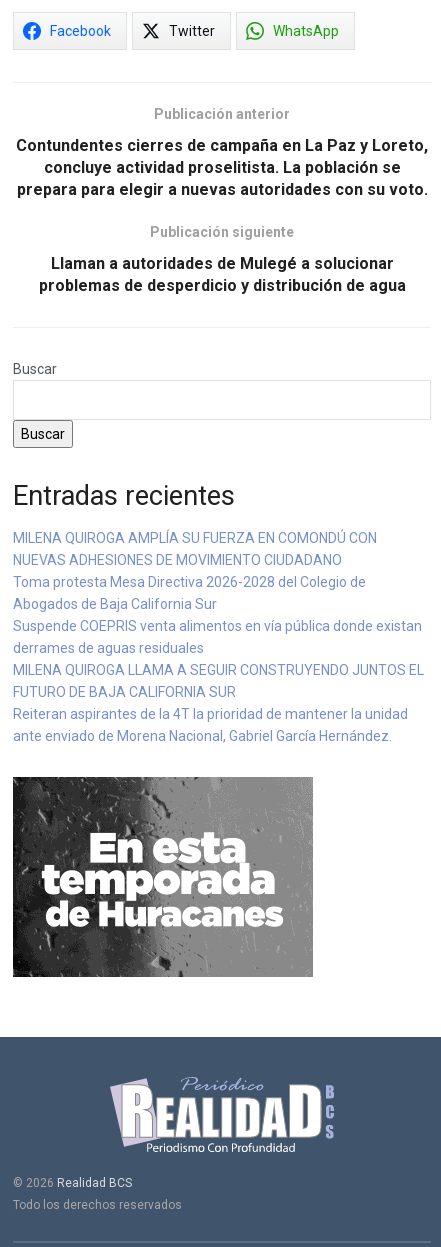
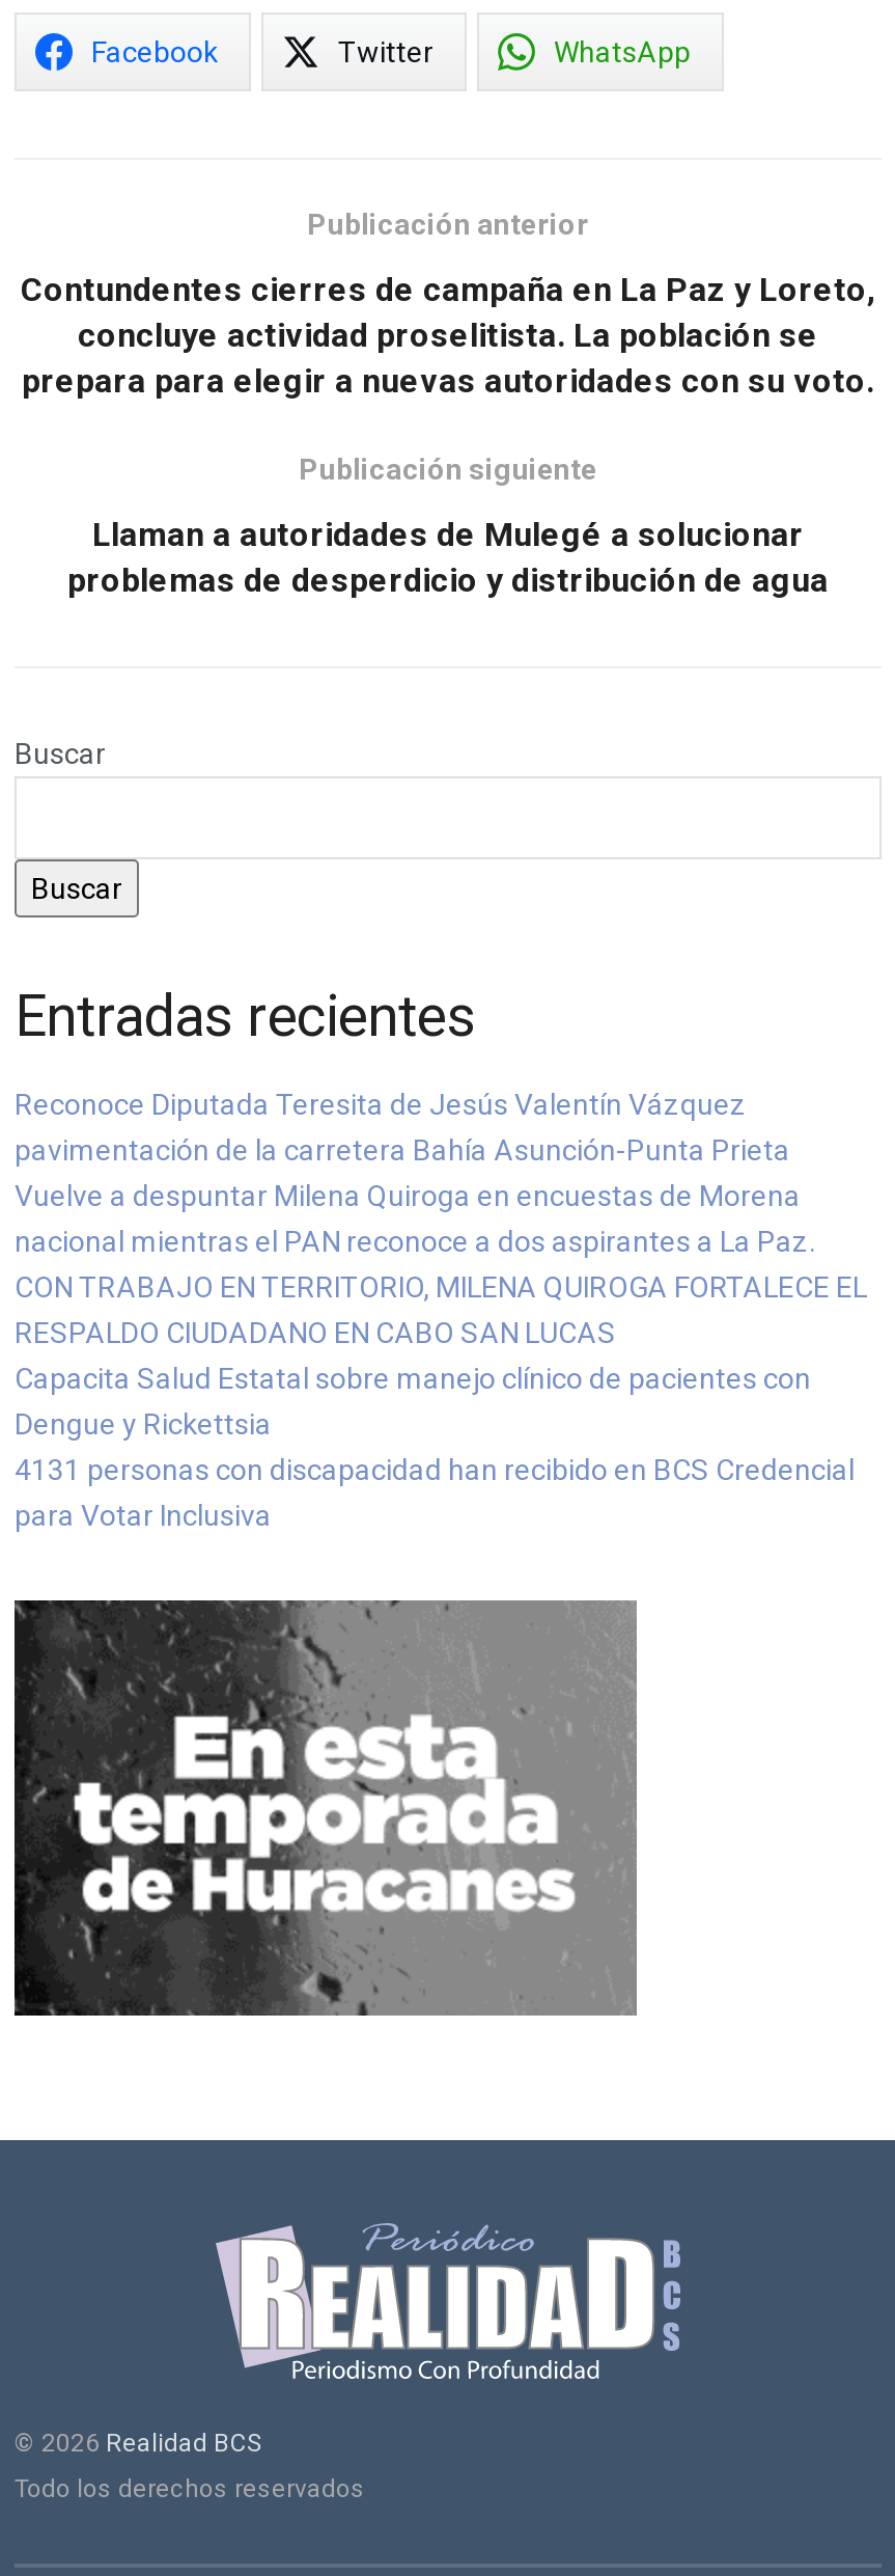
- MILENA QUIROGA AMPLÍA SU FUERZA EN COMONDÚ CON
- NUEVAS ADHESIONES DE MOVIMIENTO CIUDADANO
- Toma protesta Mesa Directiva 2026-2028 del Colegio de
- Abogados de Baja California Sur
- Suspende COEPRIS venta alimentos en vía pública donde existan
- derrames de aguas residuales
- MILENA QUIROGA LLAMA A SEGUIR CONSTRUYENDO JUNTOS EL
- FUTURO DE BAJA CALIFORNIA SUR
- Reiteran aspirantes de la 4T la prioridad de mantener la unidad
- ante enviado de Morena Nacional, Gabriel García Hernández.
+ Reconoce Diputada Teresita de Jesús Valentín Vázquez
+ pavimentación de la carretera Bahía Asunción-Punta Prieta
+ Vuelve a despuntar Milena Quiroga en encuestas de Morena
+ nacional mientras el PAN reconoce a dos aspirantes a La Paz.
+ CON TRABAJO EN TERRITORIO, MILENA QUIROGA FORTALECE EL
+ RESPALDO CIUDADANO EN CABO SAN LUCAS
+ Capacita Salud Estatal sobre manejo clínico de pacientes con
+ Dengue y Rickettsia
+ 4131 personas con discapacidad han recibido en BCS Credencial
+ para Votar Inclusiva
